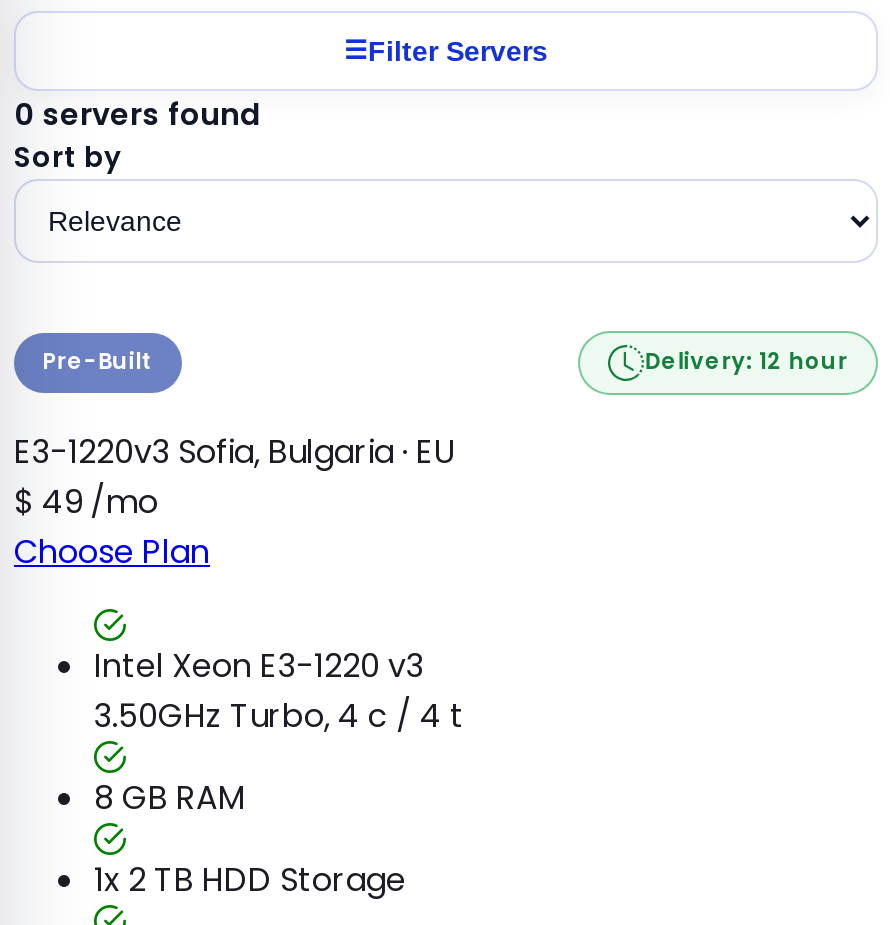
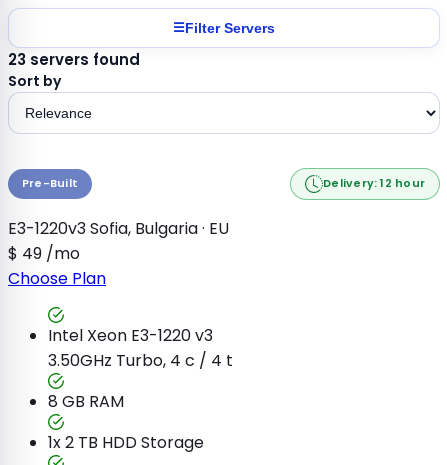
- 0 servers found
+ 23 servers found
